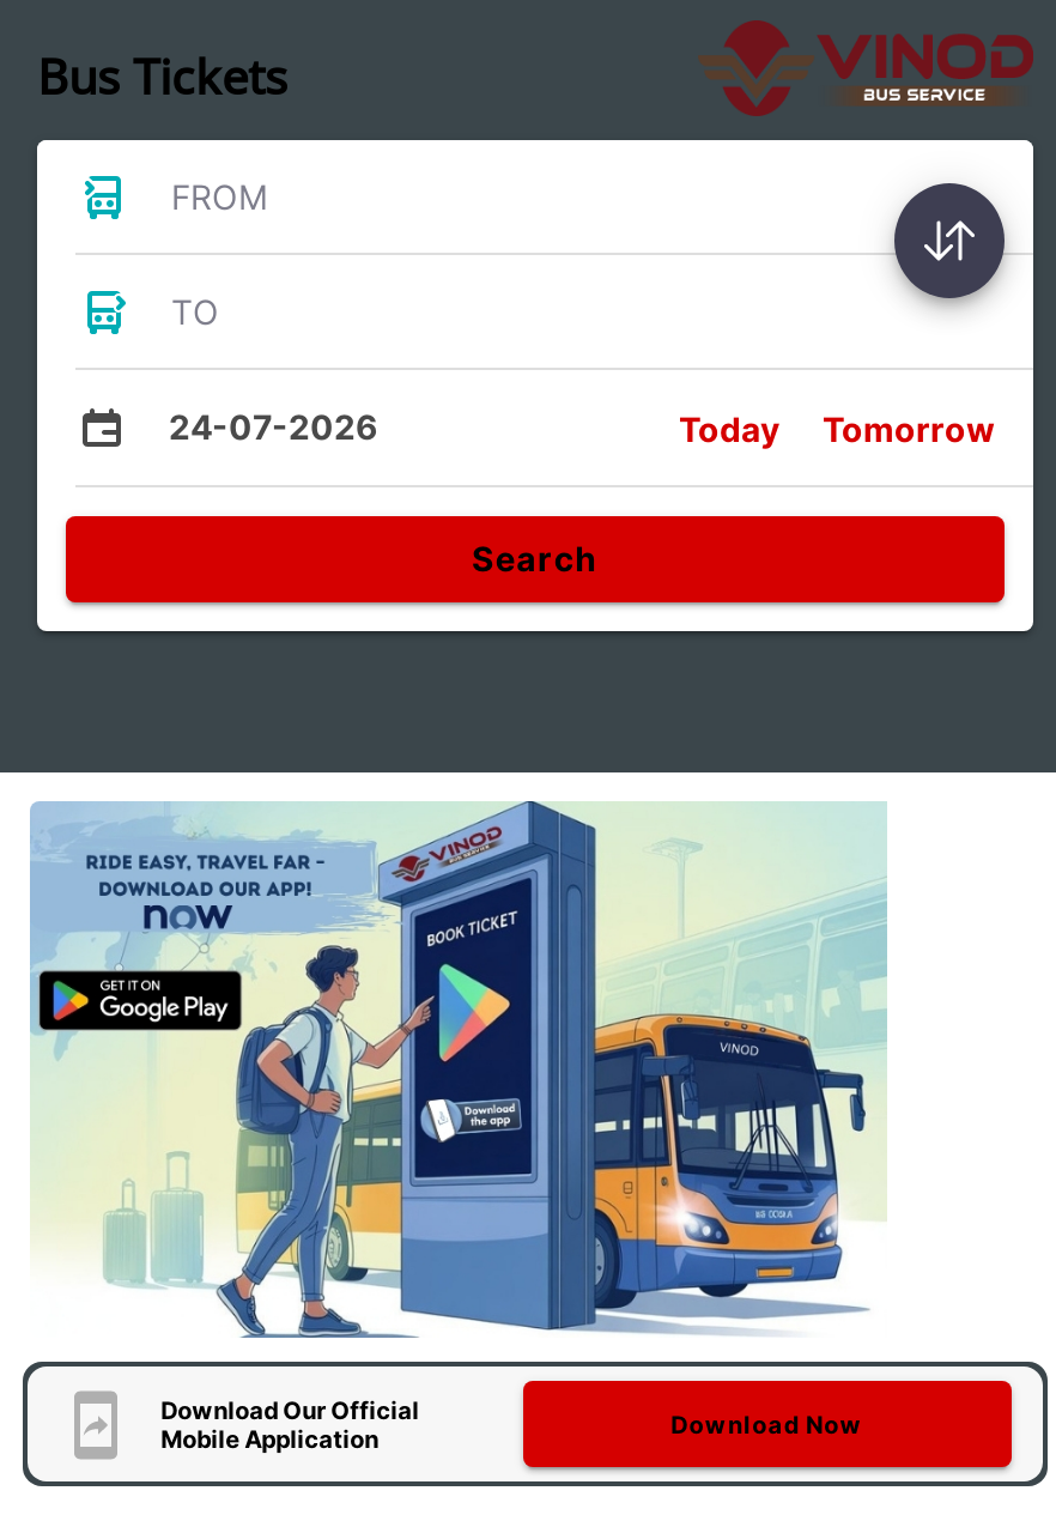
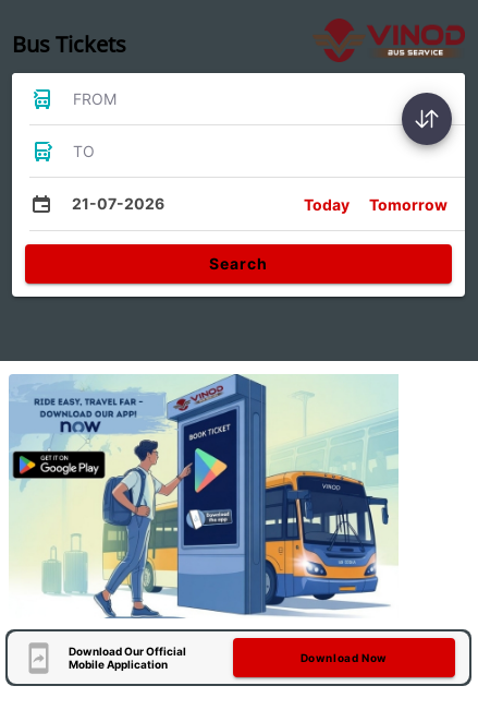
- 24-07-2026
+ 21-07-2026
